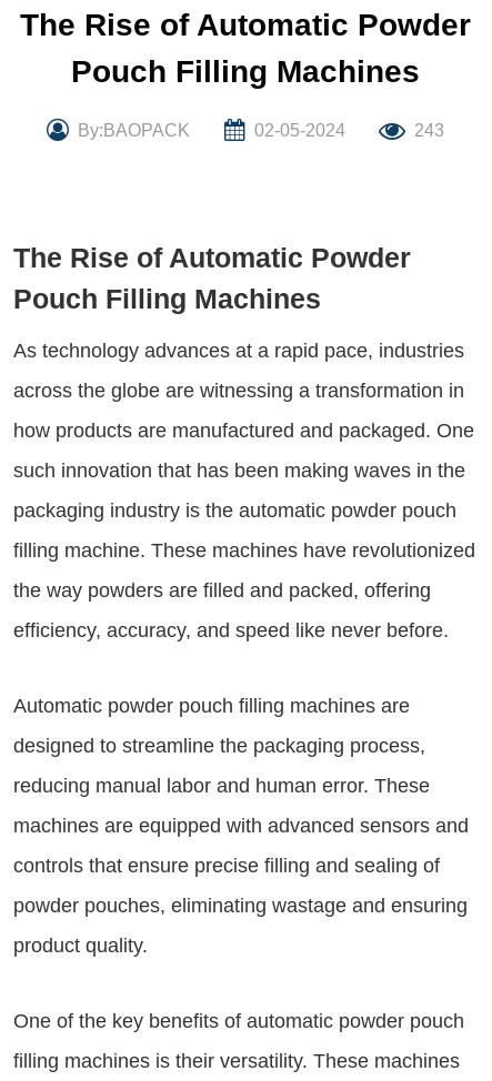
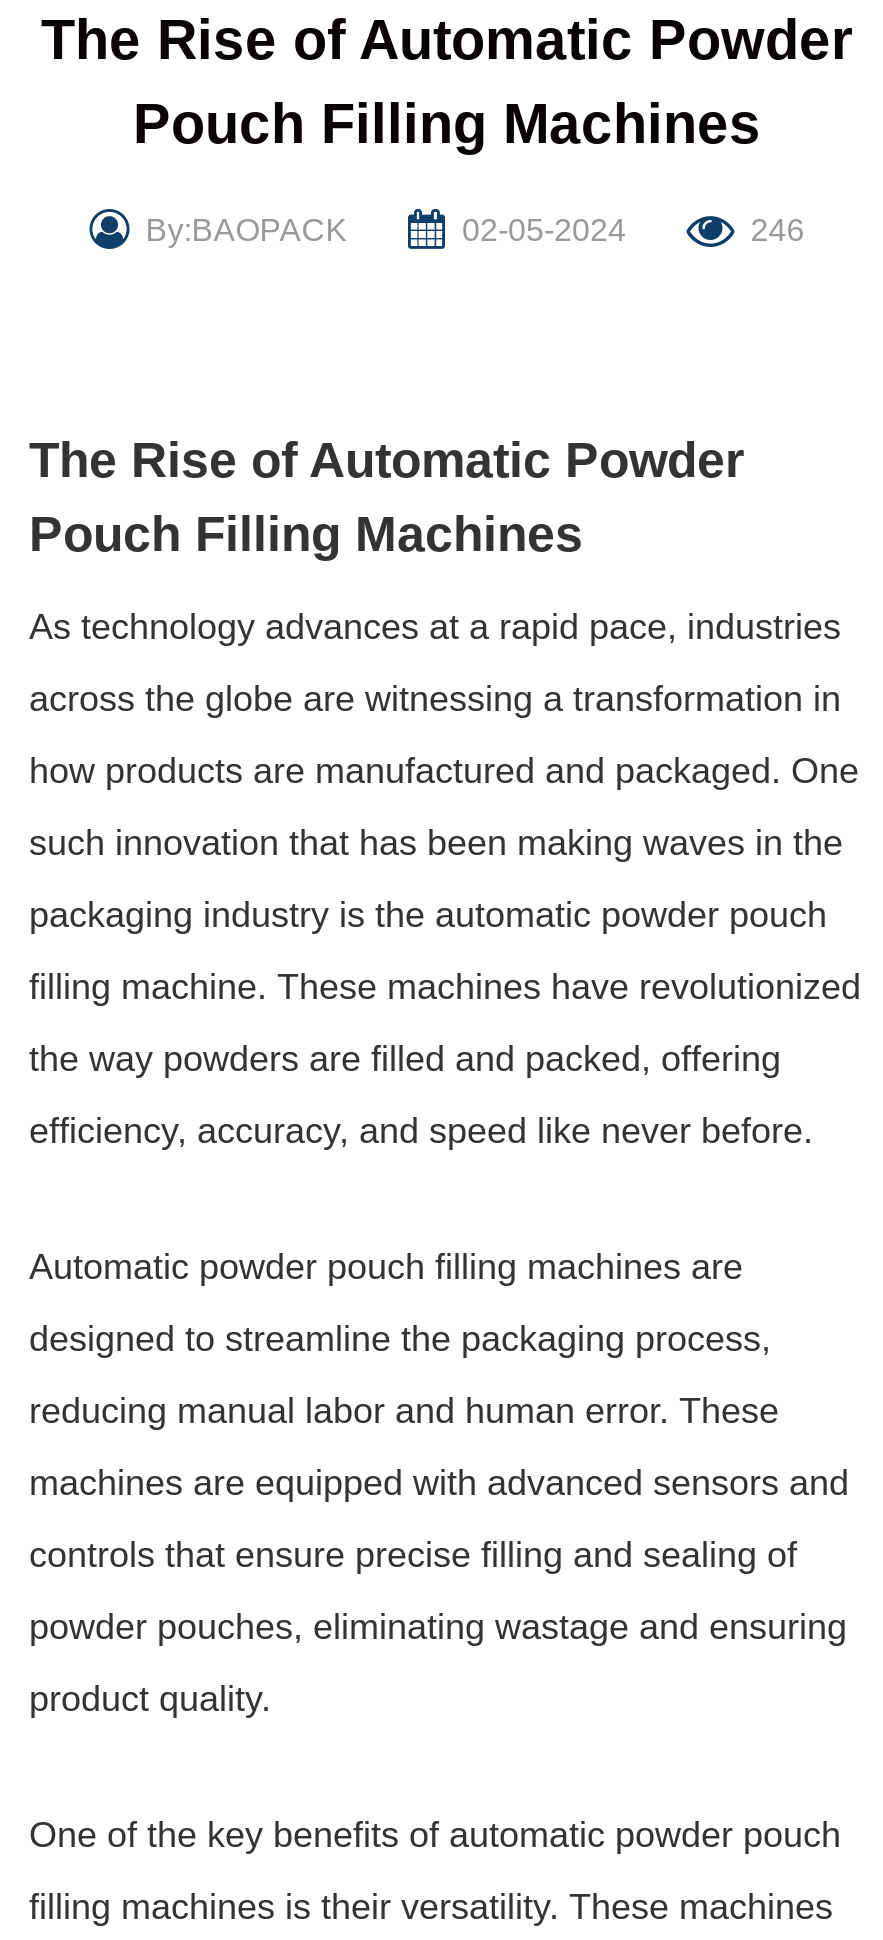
- 243
+ 246
